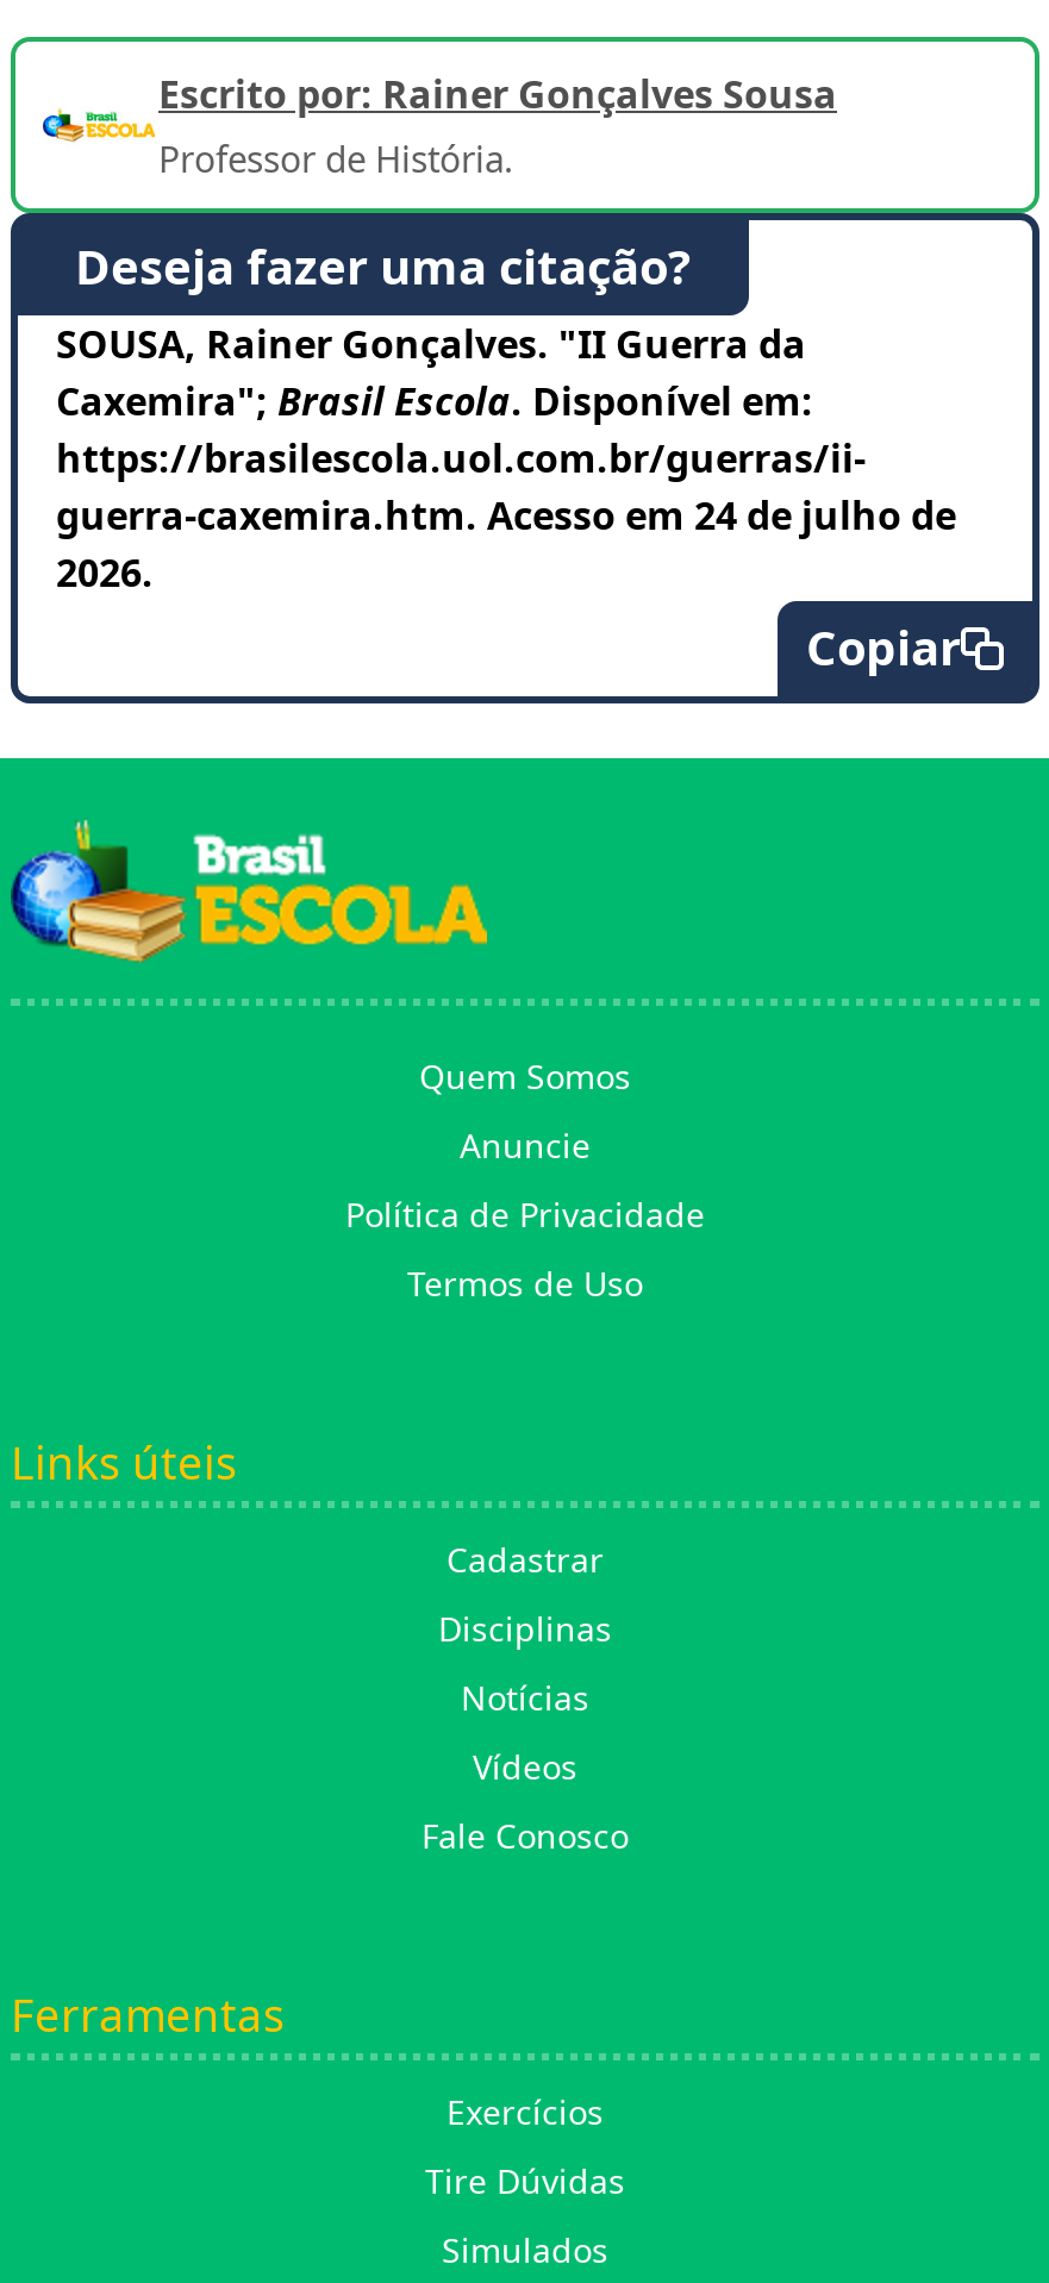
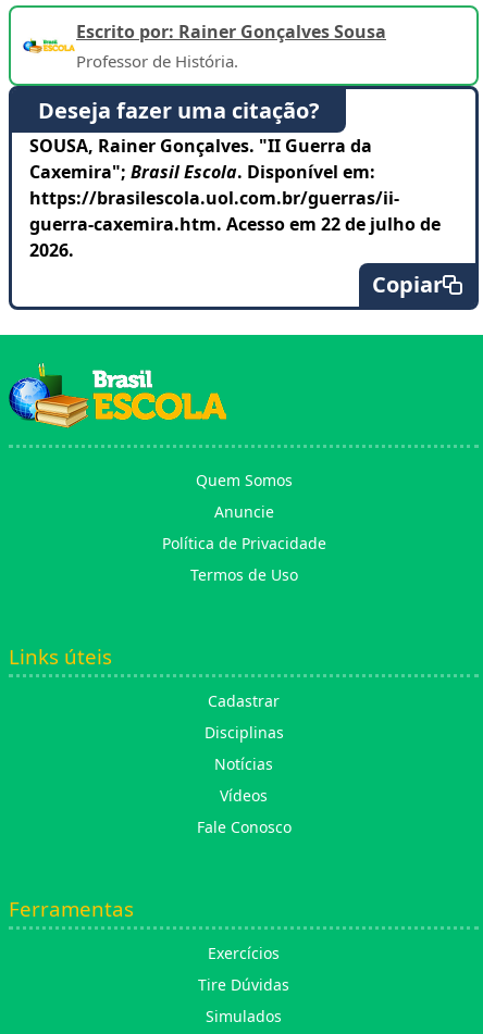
- guerra-caxemira.htm. Acesso em 24 de julho de
+ guerra-caxemira.htm. Acesso em 22 de julho de
